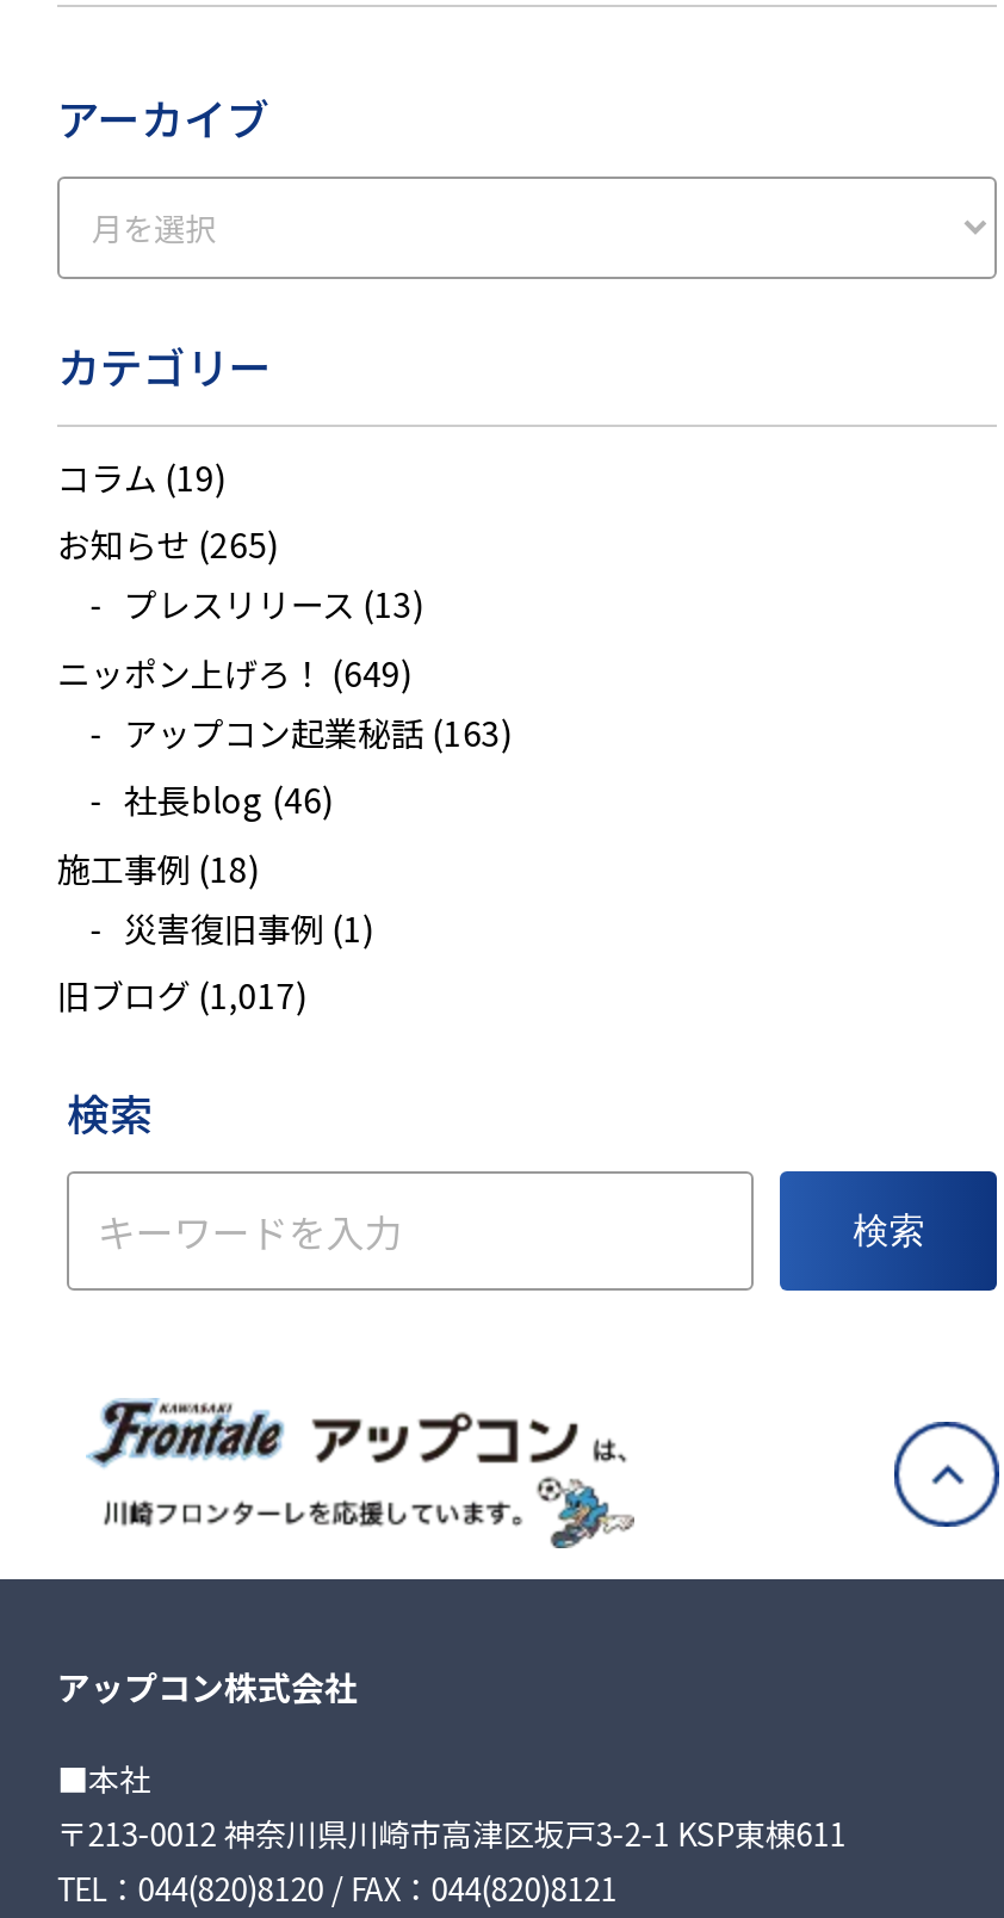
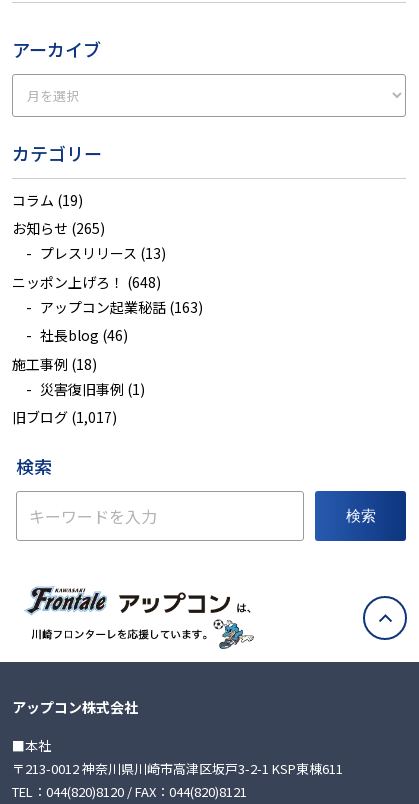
- ニッポン上げろ！(649)
+ ニッポン上げろ！(648)
